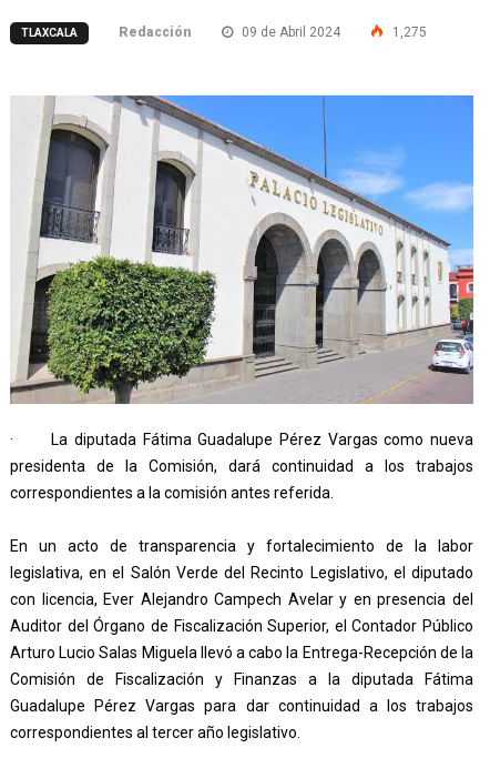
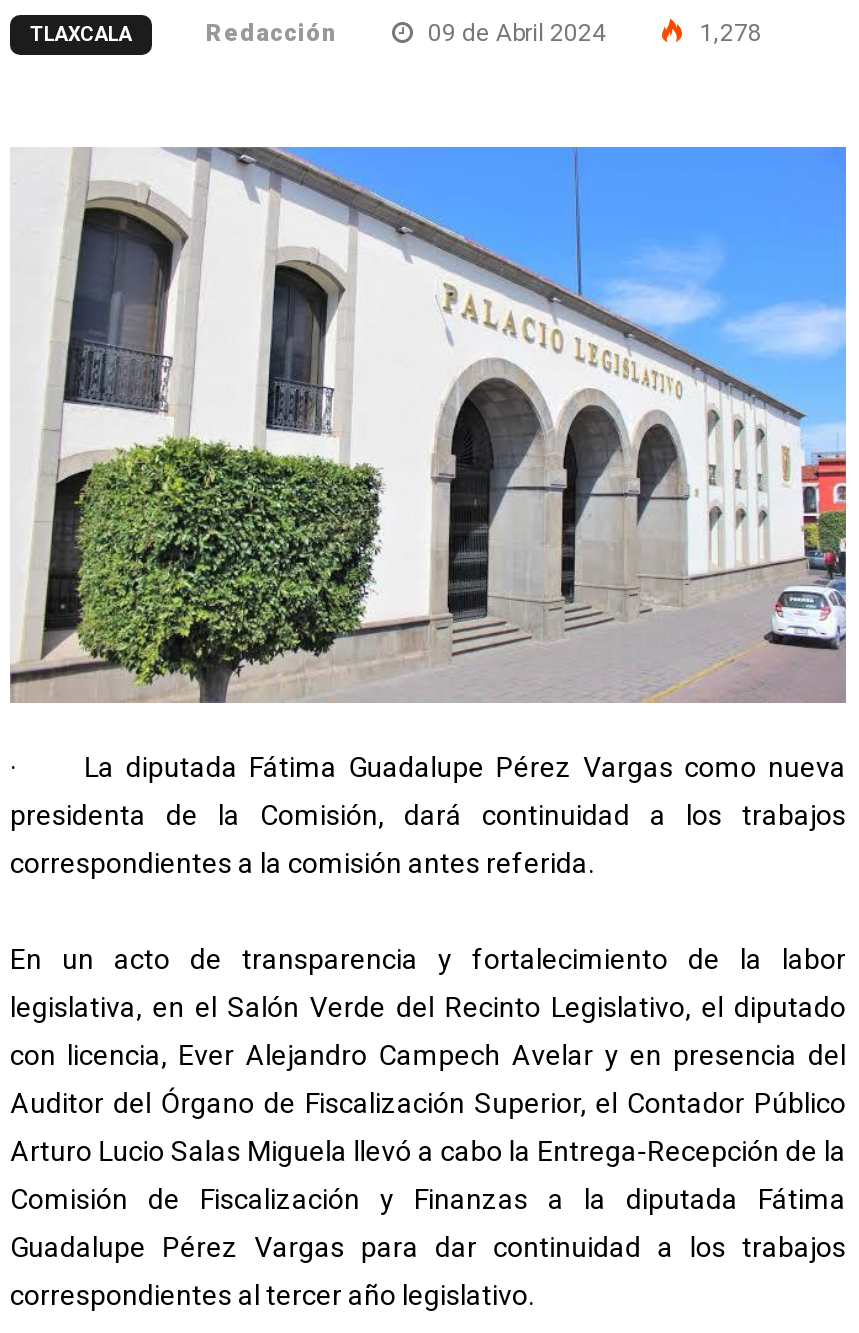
- 1,275
+ 1,278
